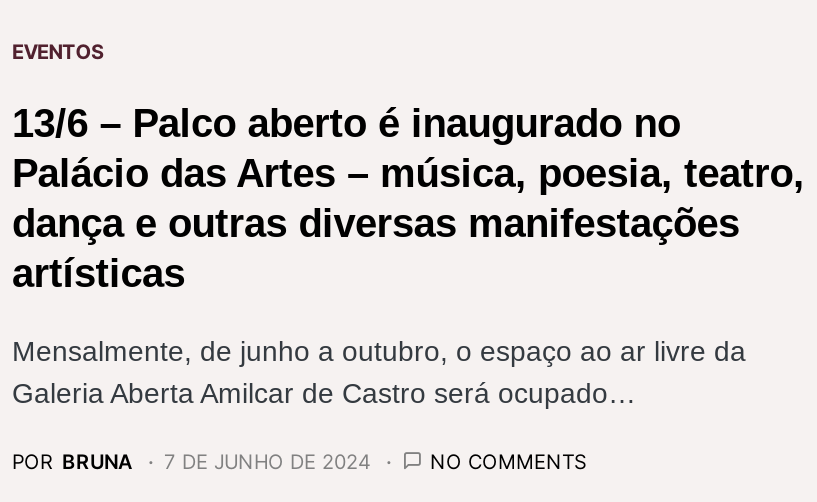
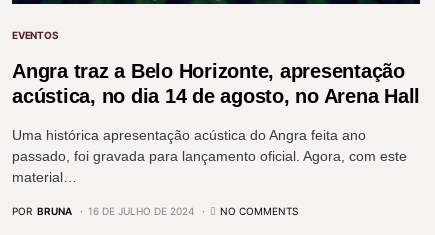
- 13/6 – Palco aberto é inaugurado no
- Palácio das Artes – música, poesia, teatro,
- dança e outras diversas manifestações
- artísticas
+ Angra traz a Belo Horizonte, apresentação
+ acústica, no dia 14 de agosto, no Arena Hall

- Mensalmente, de junho a outubro, o espaço ao ar livre da
- Galeria Aberta Amilcar de Castro será ocupado…
+ Uma histórica apresentação acústica do Angra feita ano
+ passado, foi gravada para lançamento oficial. Agora, com este
+ material…

- POR BRUNA 7 DE JUNHO DE 2024
+ POR BRUNA 16 DE JULHO DE 2024
